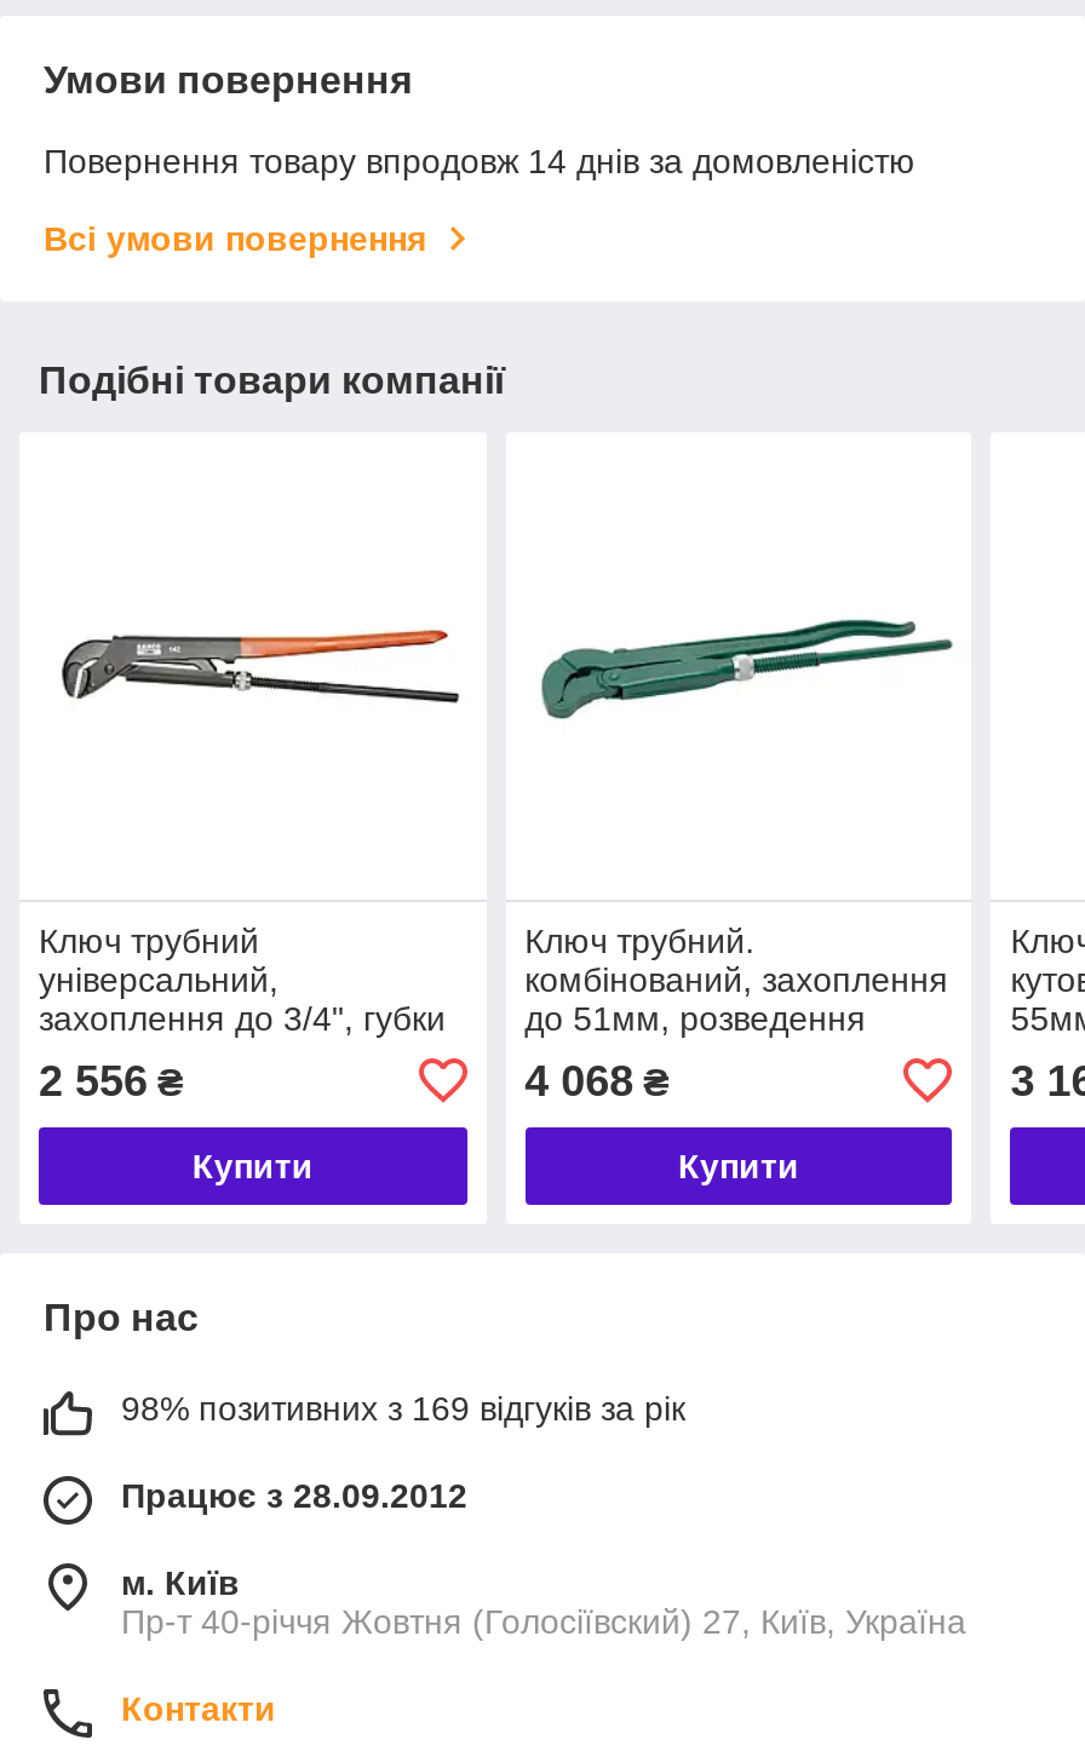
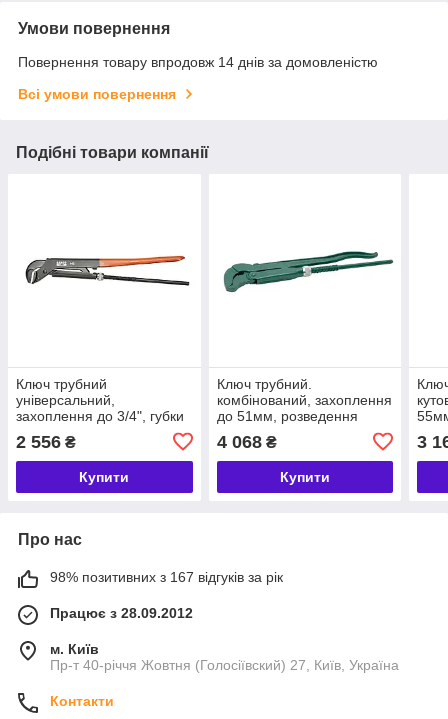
- 98% позитивних з 169 відгуків за рік
+ 98% позитивних з 167 відгуків за рік
